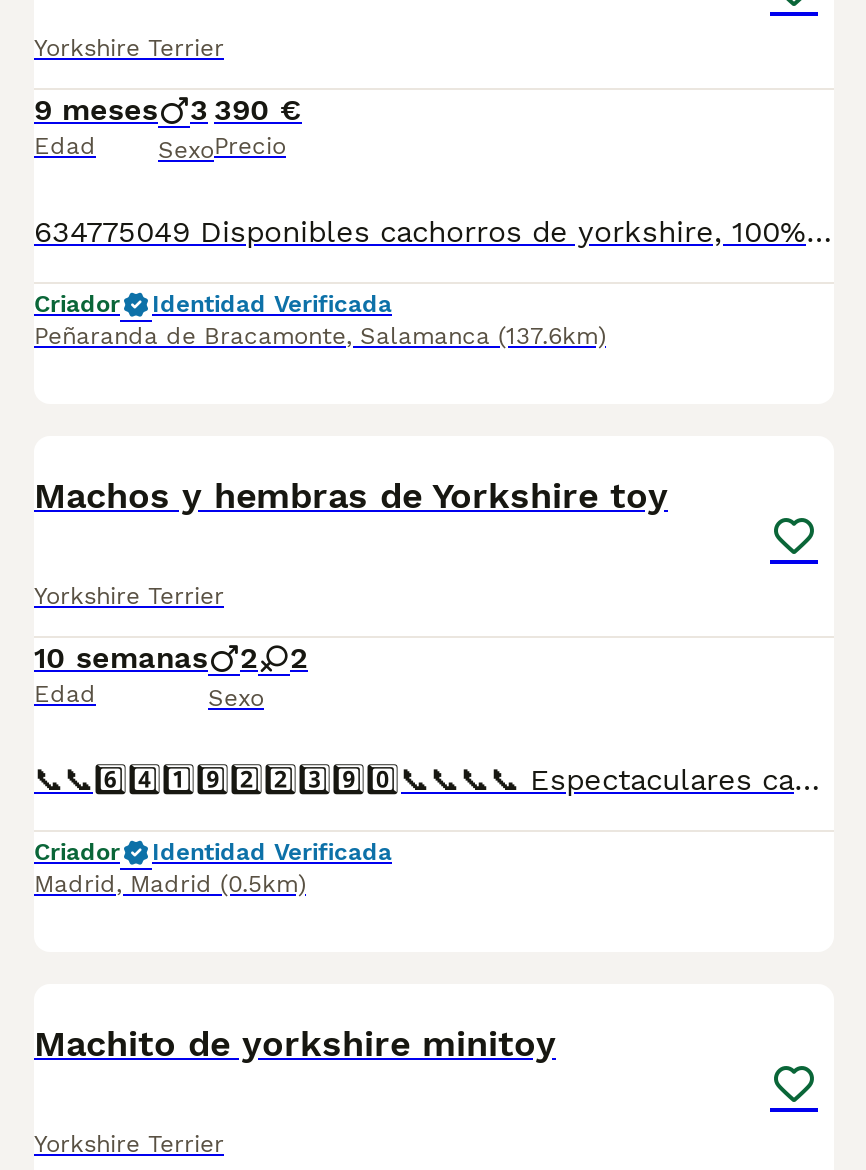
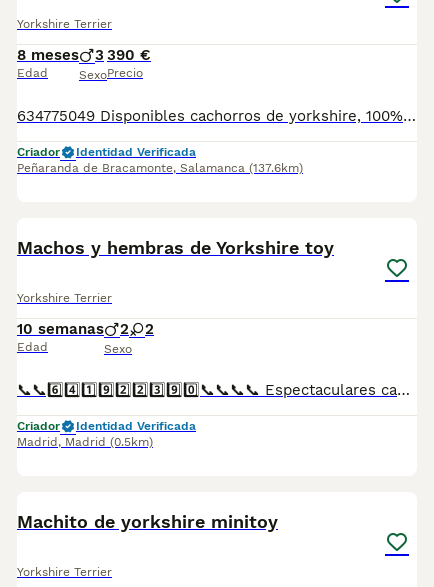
- 9 meses 3 390 €
+ 8 meses 3 390 €
